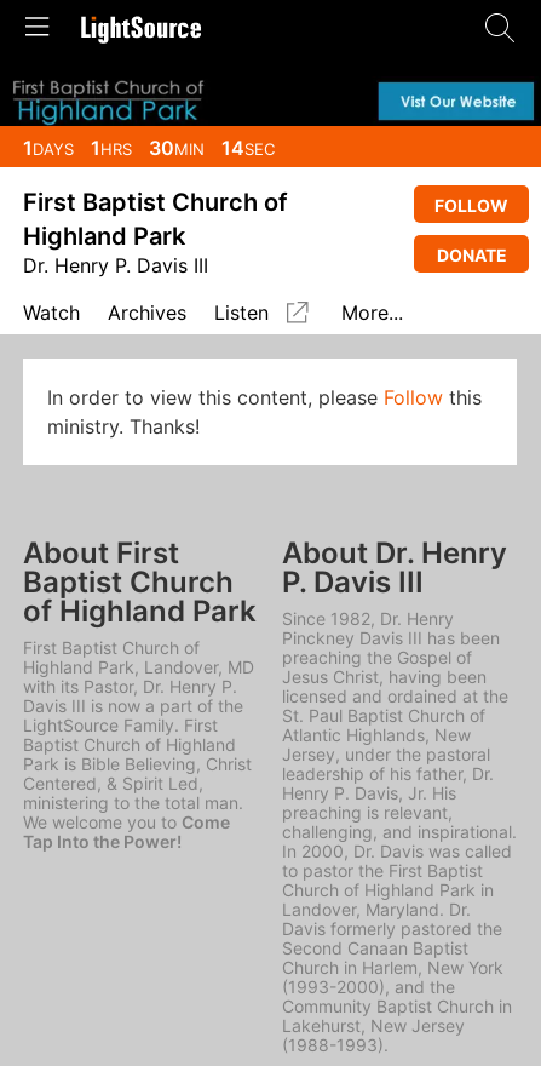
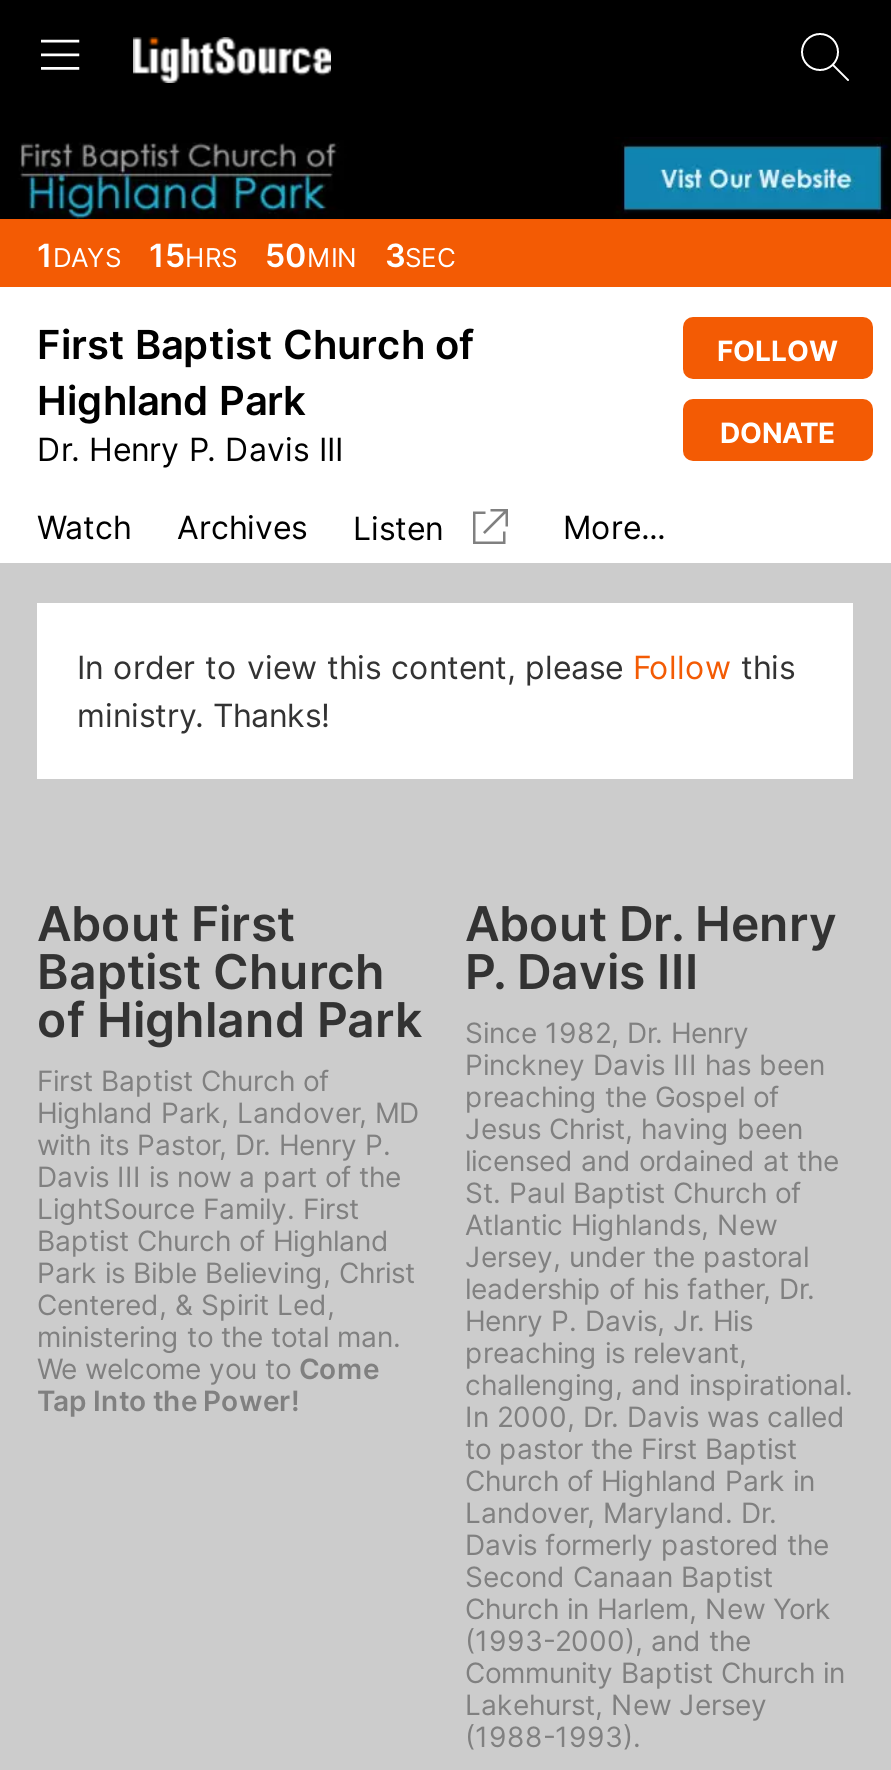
- 1DAYS 1HRS 30MIN 14SEC
+ 1DAYS 15HRS 50MIN 3SEC
